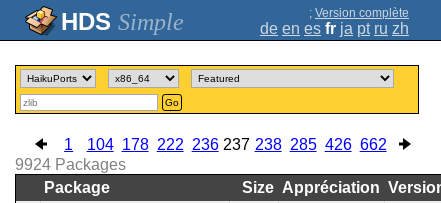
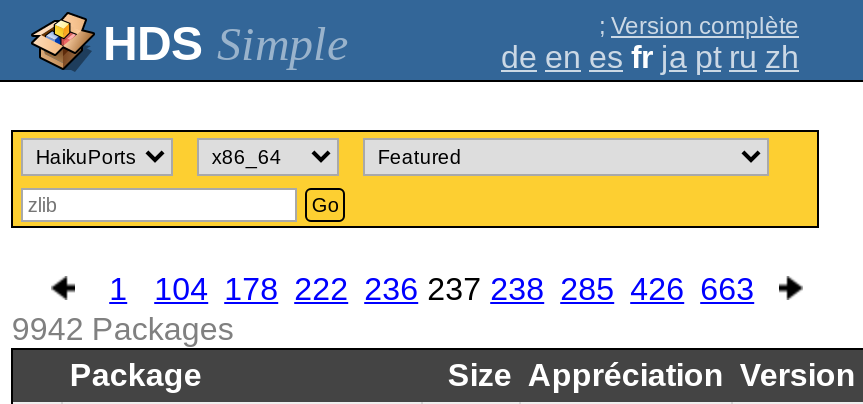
- 1 104 178 222 236 237 238 285 426 662
+ 1 104 178 222 236 237 238 285 426 663

- 9924 Packages
+ 9942 Packages
